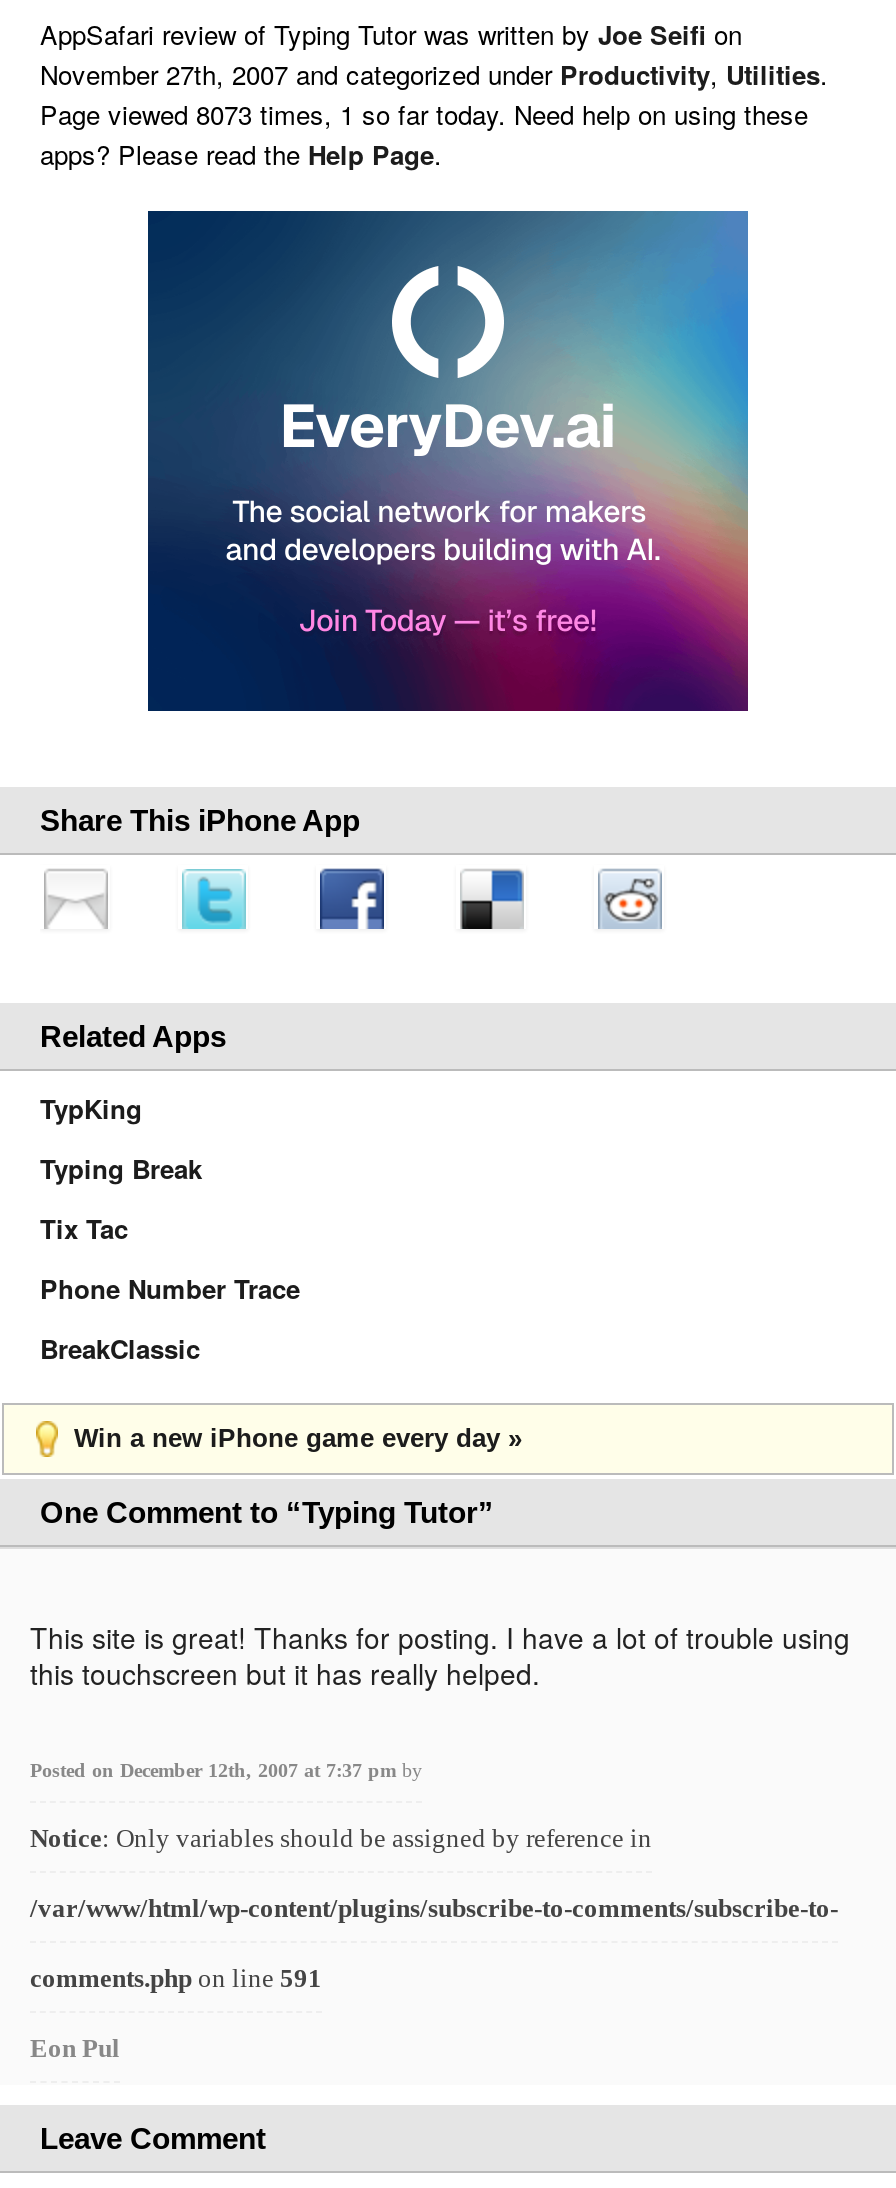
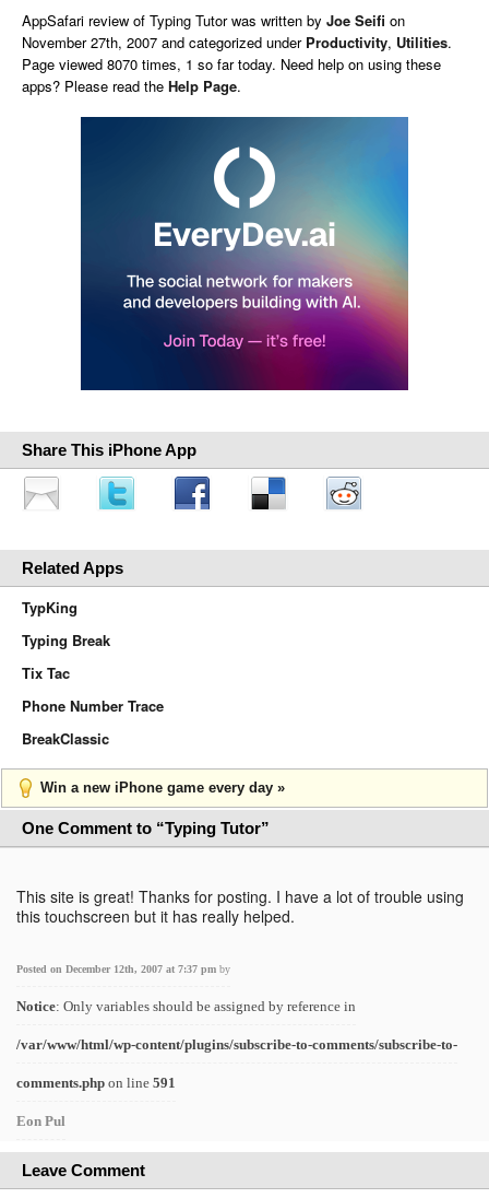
- Page viewed 8073 times, 1 so far today. Need help on using these
+ Page viewed 8070 times, 1 so far today. Need help on using these
